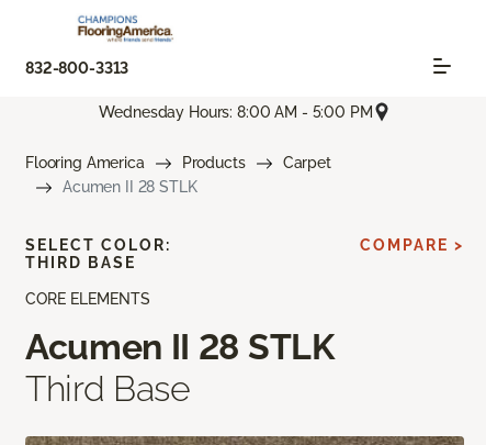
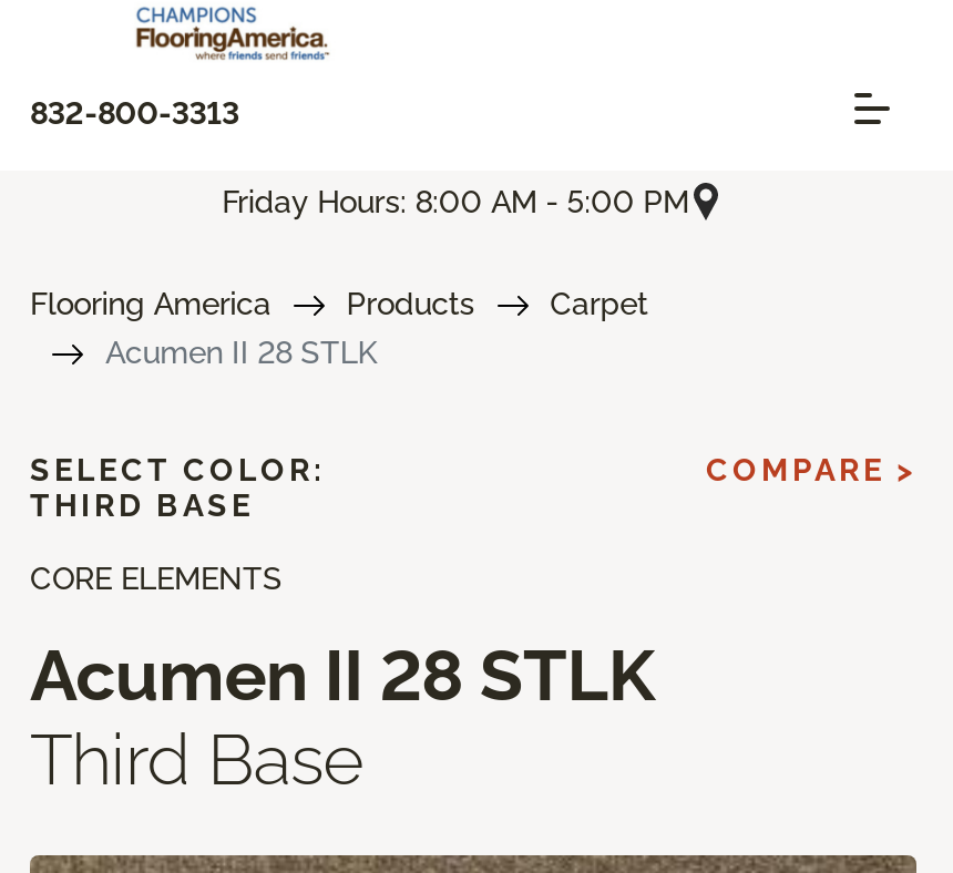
- Wednesday Hours: 8:00 AM - 5:00 PM
+ Friday Hours: 8:00 AM - 5:00 PM
